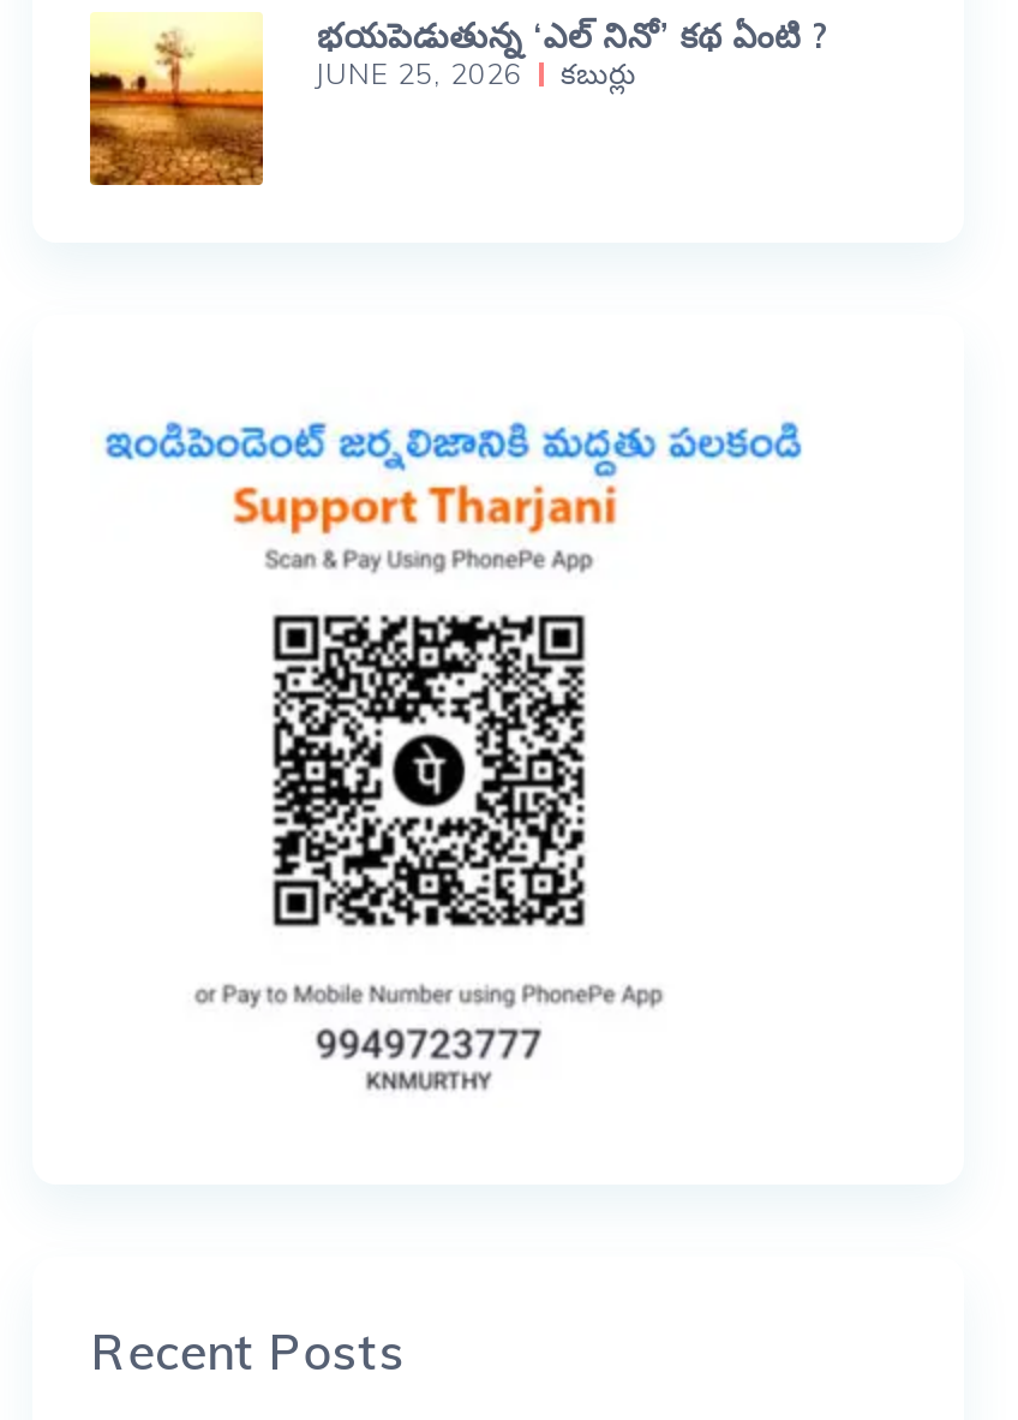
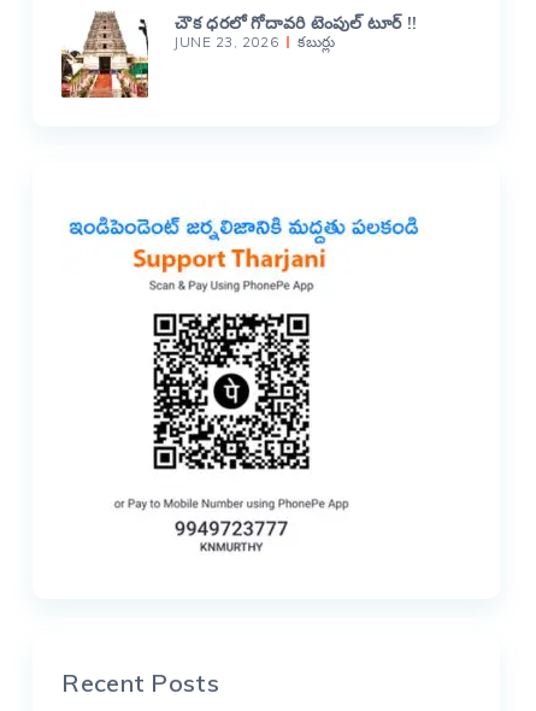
- [image]
- భయపెడుతున్న ‘ఎల్ నినో’ కథ ఏంటి ?
- JUNE 25, 2026
+ [image]
+ చౌక ధరలో గోదావరి టెంపుల్ టూర్ !!
+ JUNE 23, 2026
